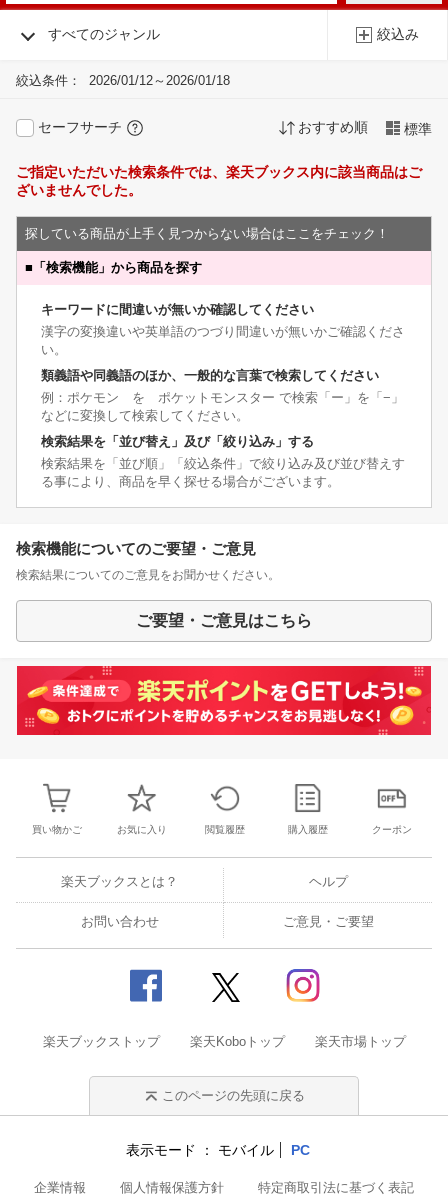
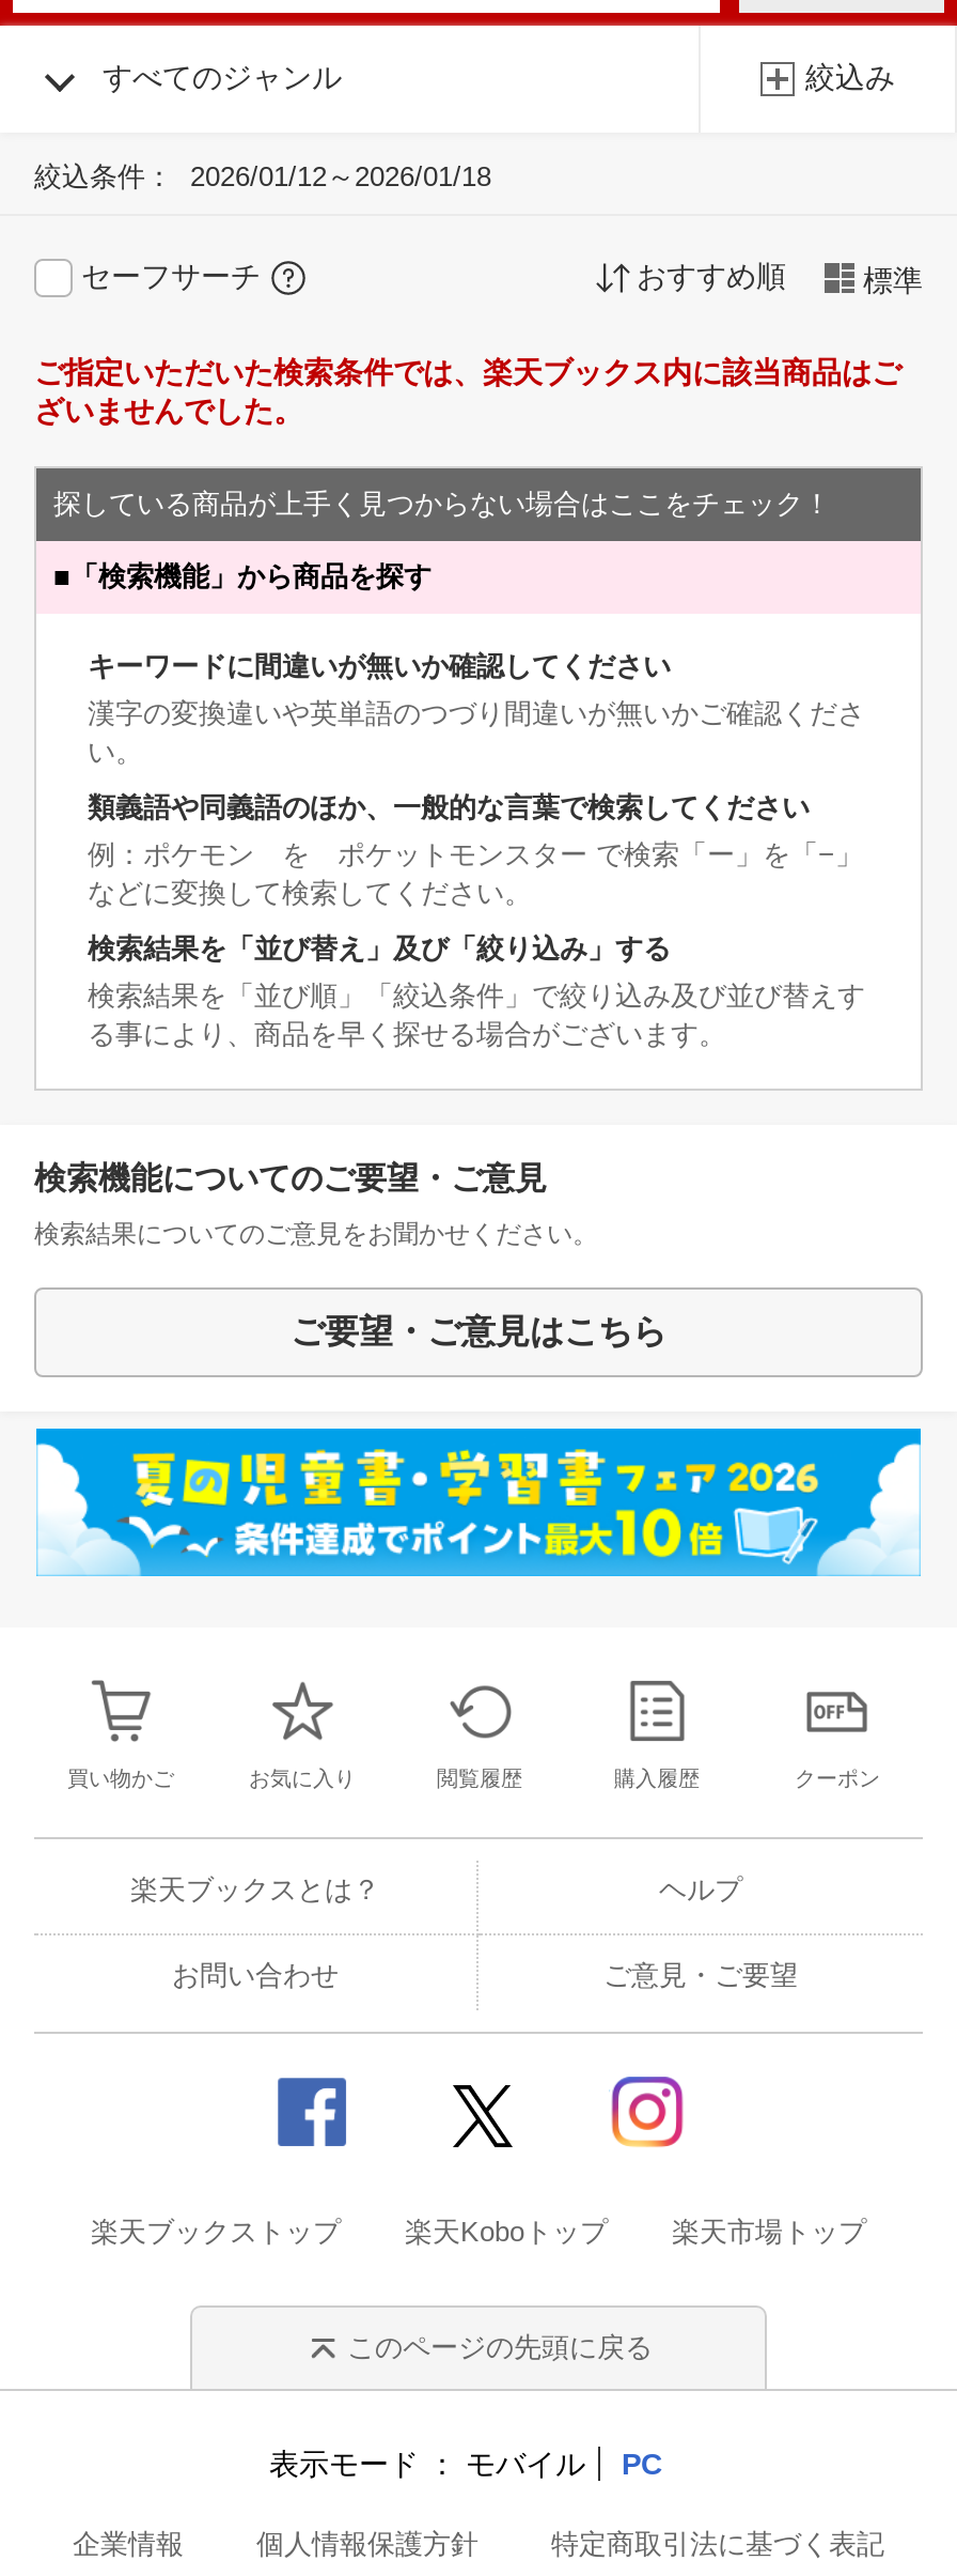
- [image]
+ [image]
